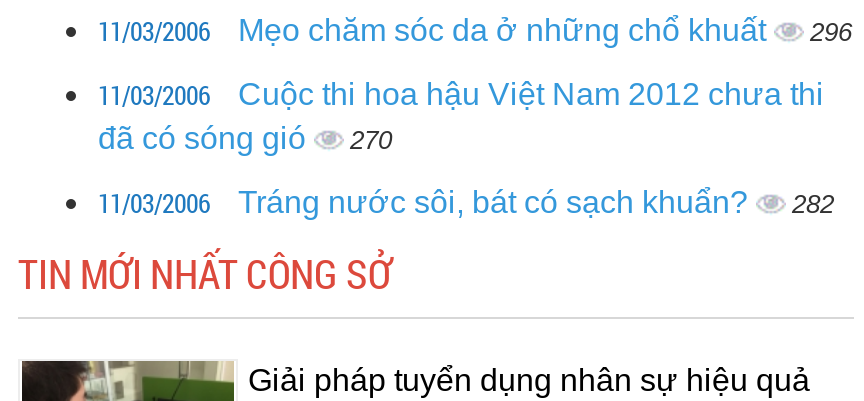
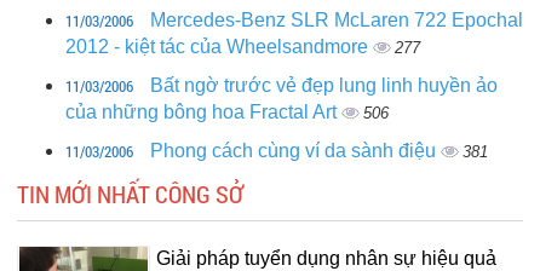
- Mẹo chăm sóc da ở những chổ khuất
- 296
+ Mercedes-Benz SLR McLaren 722 Epochal
+ 2012 - kiệt tác của Wheelsandmore
+ 277

- Cuộc thi hoa hậu Việt Nam 2012 chưa thi
- đã có sóng gió
- 270
+ Bất ngờ trước vẻ đẹp lung linh huyền ảo
+ của những bông hoa Fractal Art
+ 506

- Tráng nước sôi, bát có sạch khuẩn?
- 282
+ Phong cách cùng ví da sành điệu
+ 381
